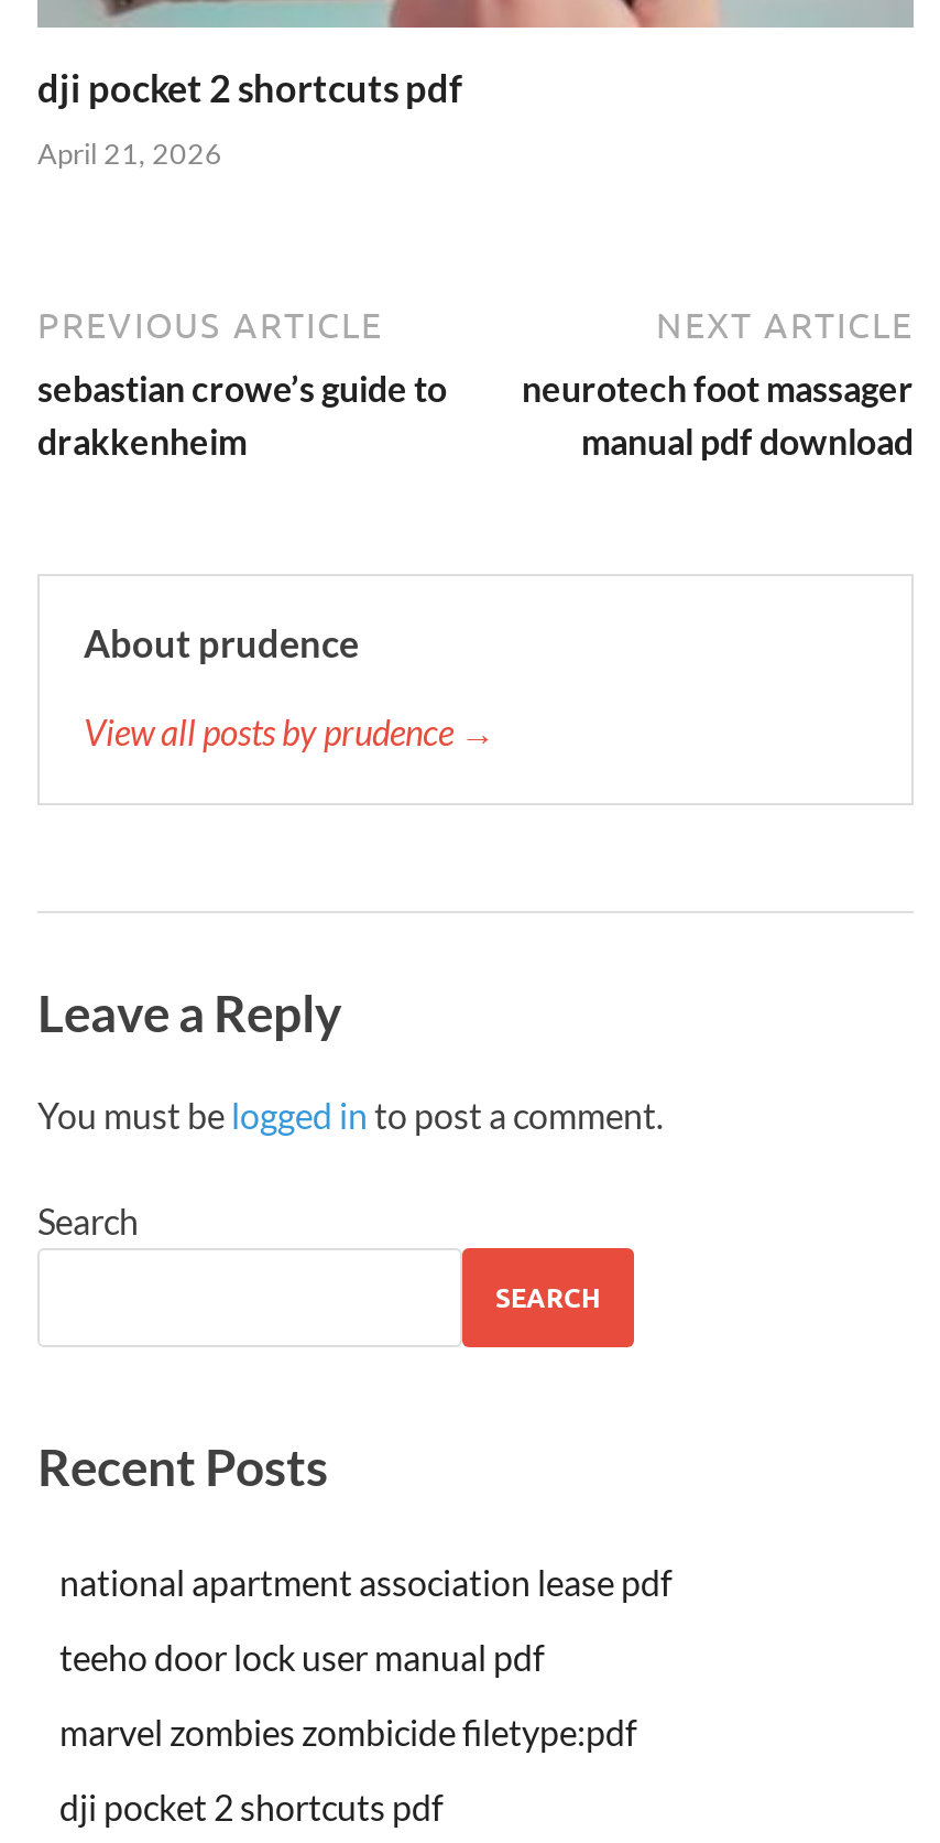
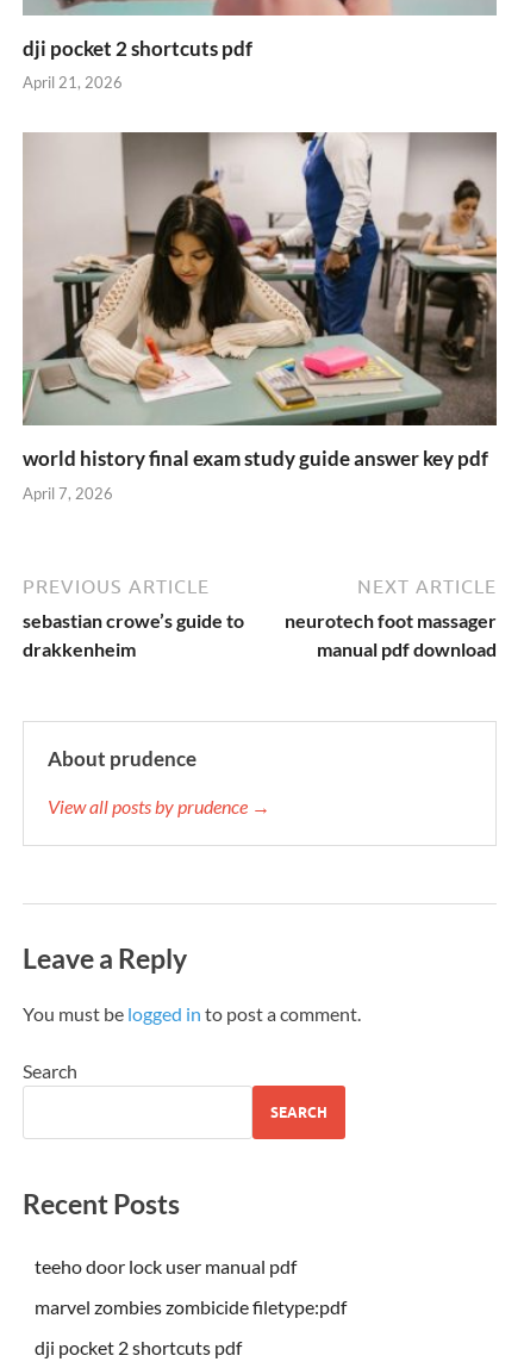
+ [image]
+ world history final exam study guide answer key pdf
+ April 7, 2026

moved down: PREVIOUS ARTICLE | sebastian crowe’s guide to | drakkenheim | ... | SEARCH | Recent Posts

- national apartment association lease pdf
